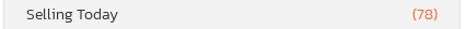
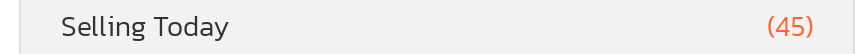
- (78)
+ (45)
